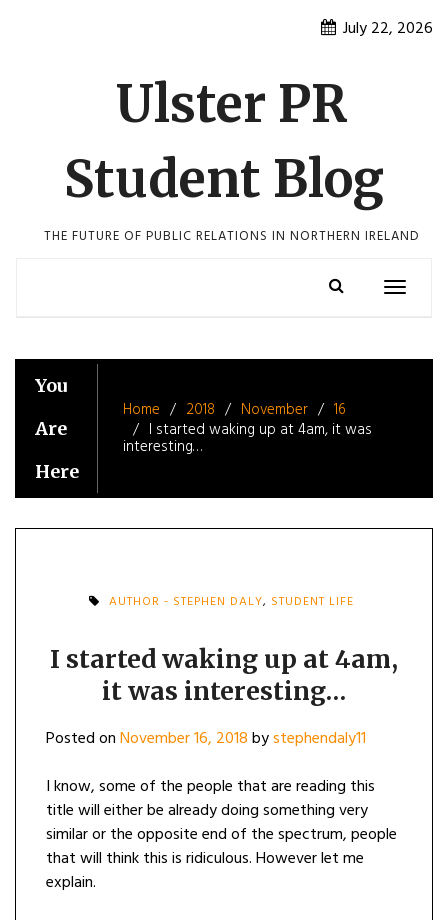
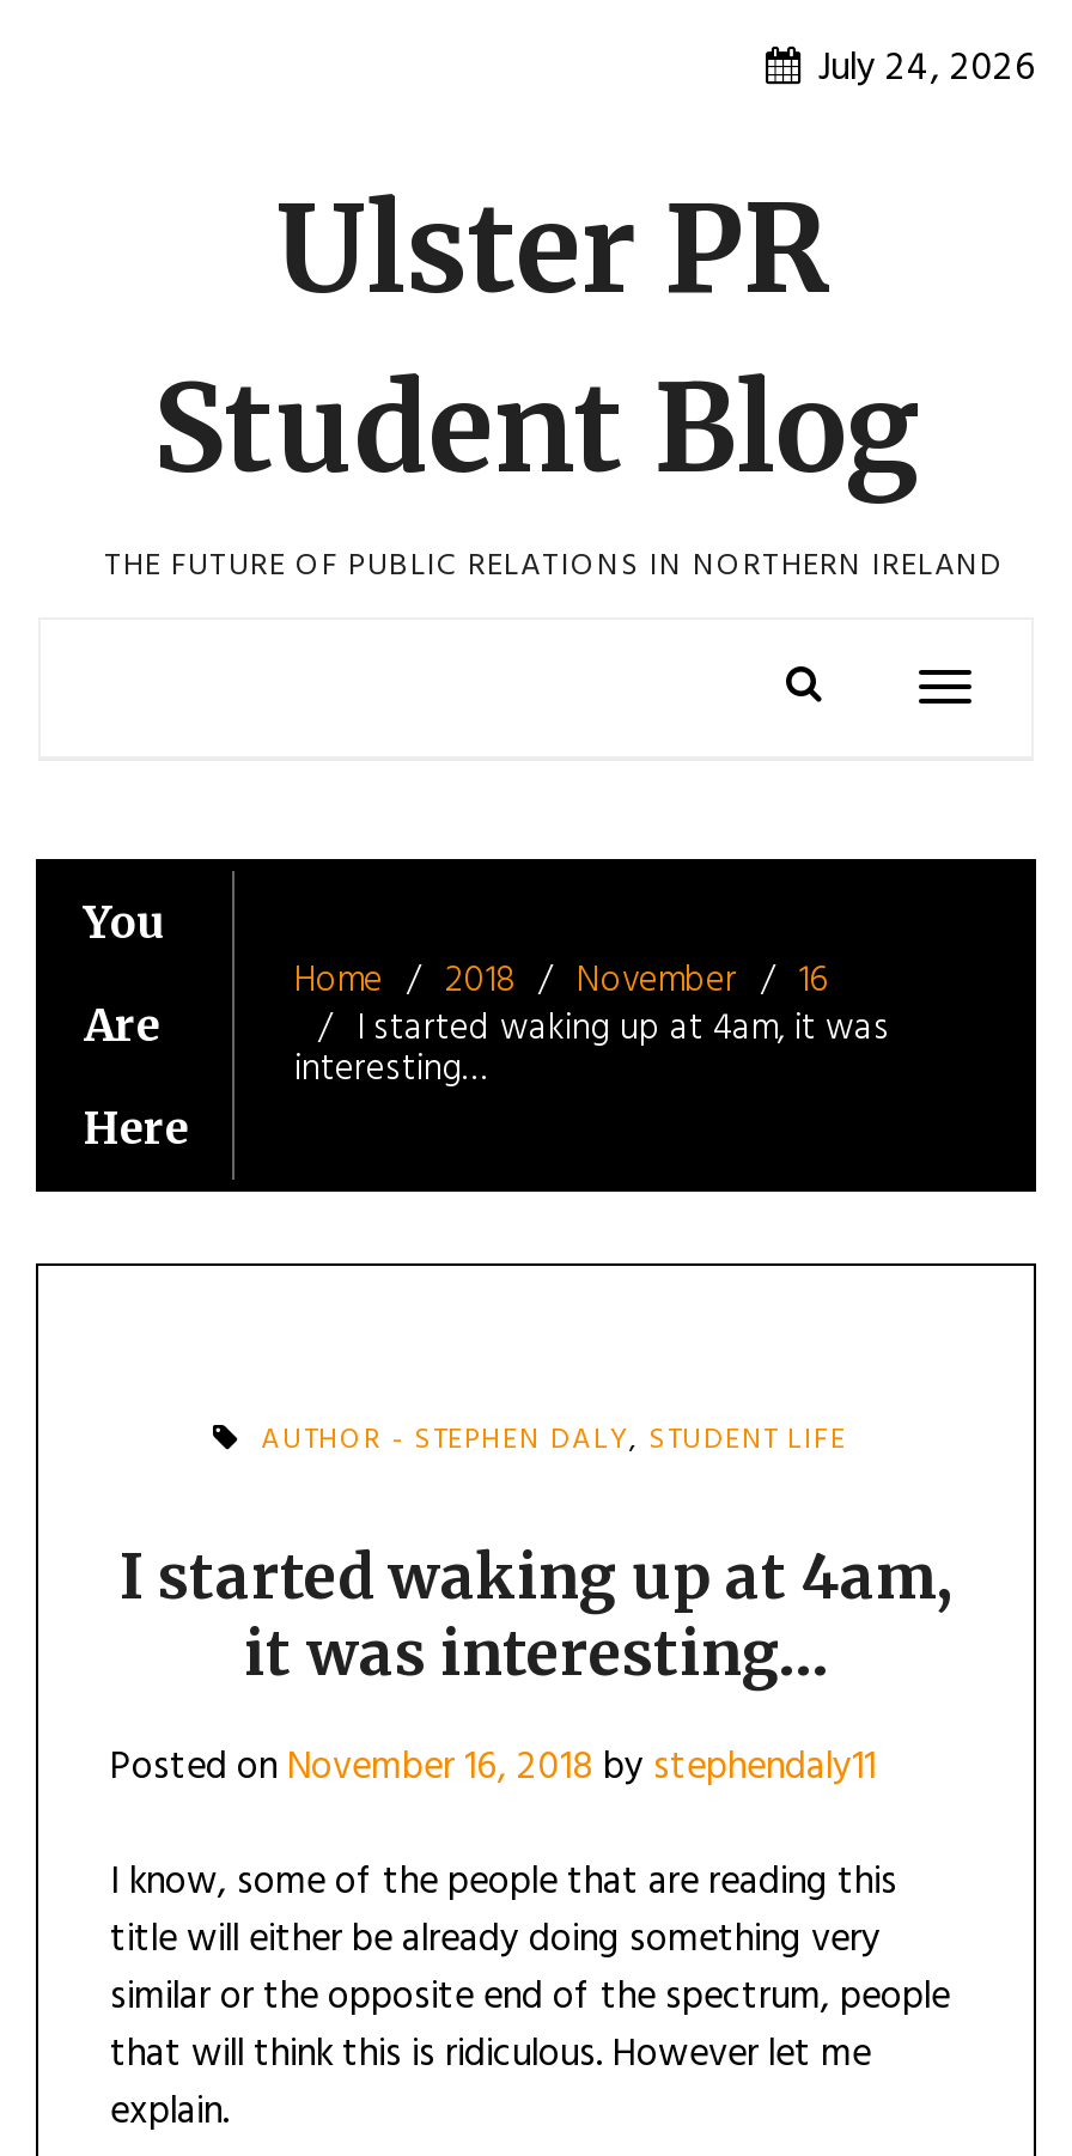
- July 22, 2026
+ July 24, 2026
